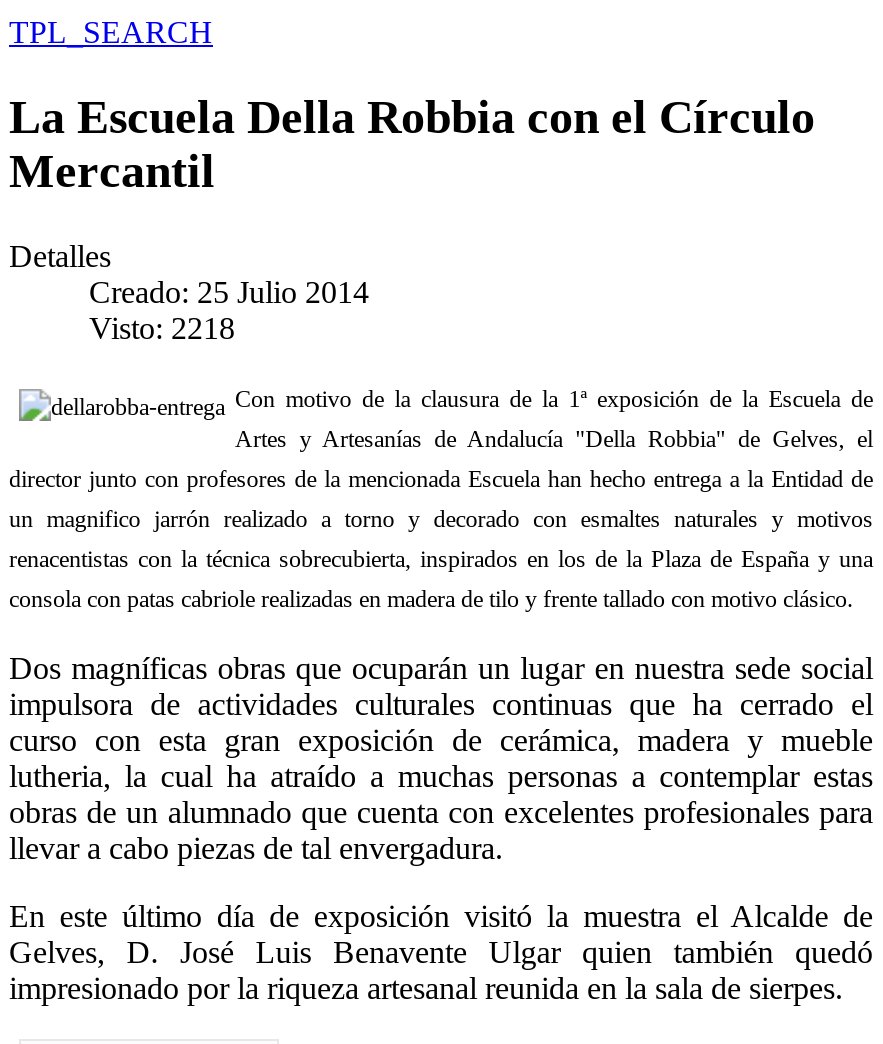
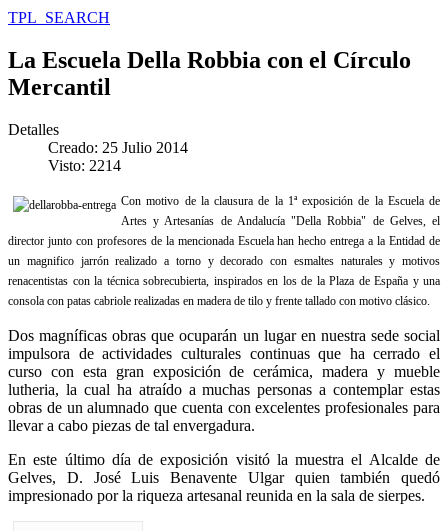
- Visto: 2218
+ Visto: 2214
